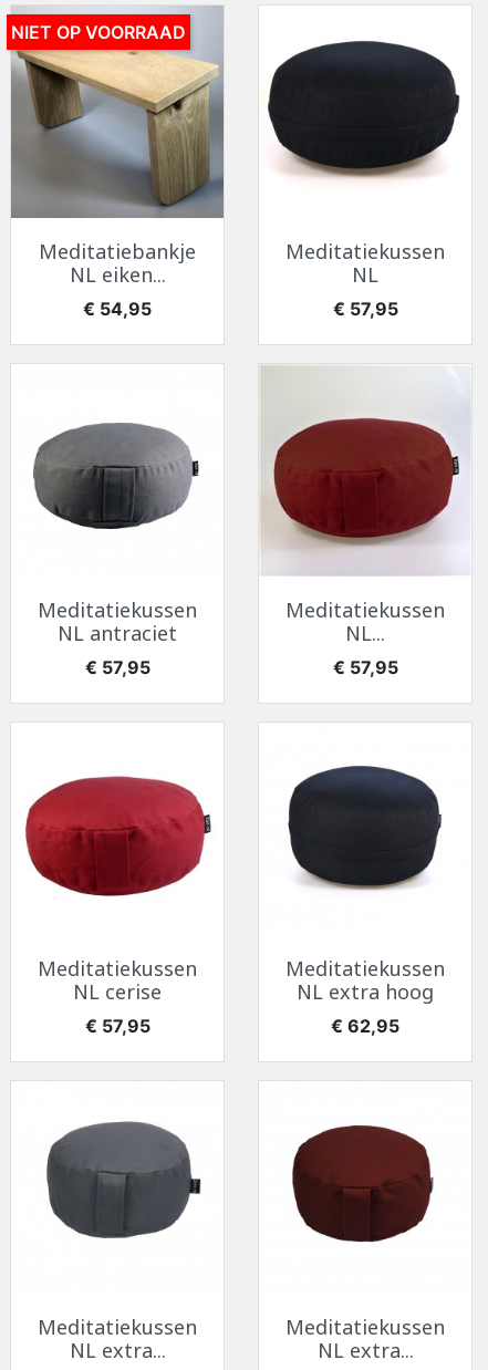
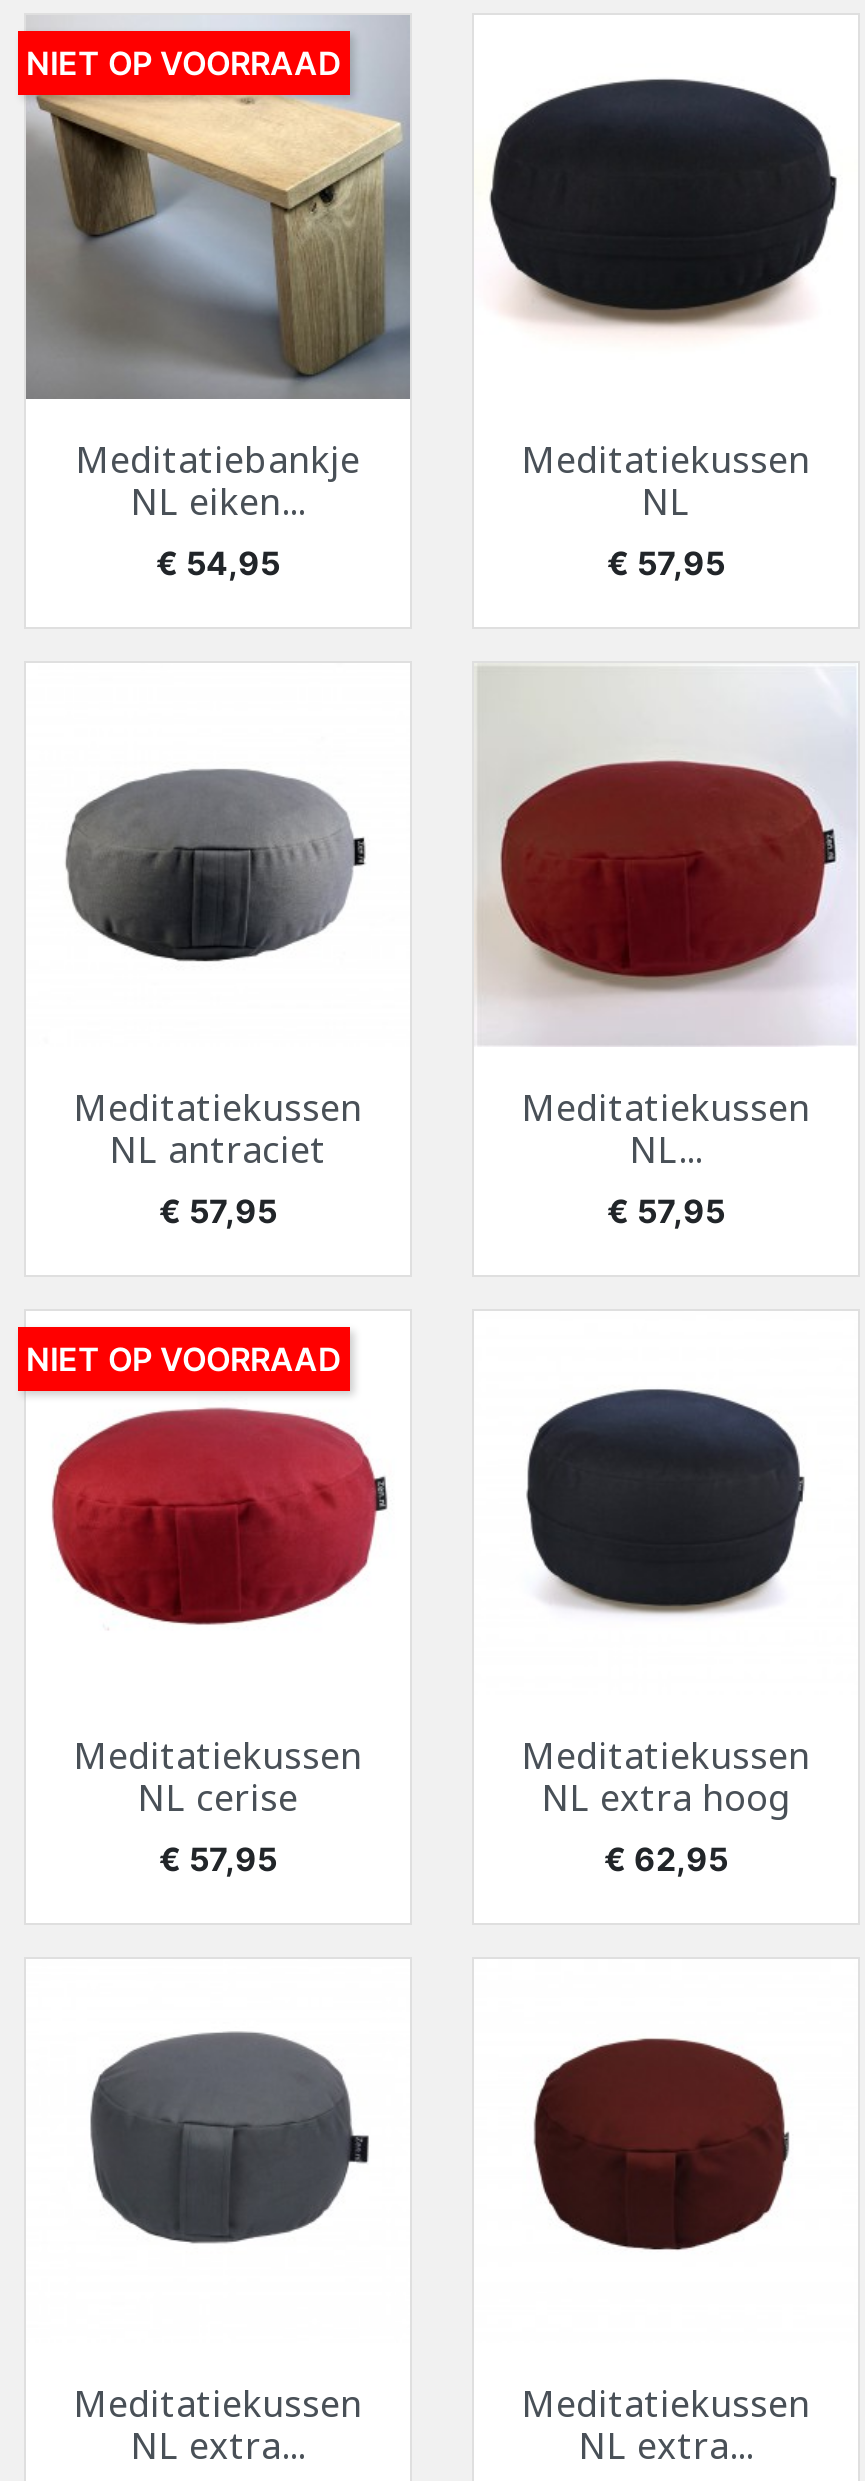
+ NIET OP VOORRAAD
